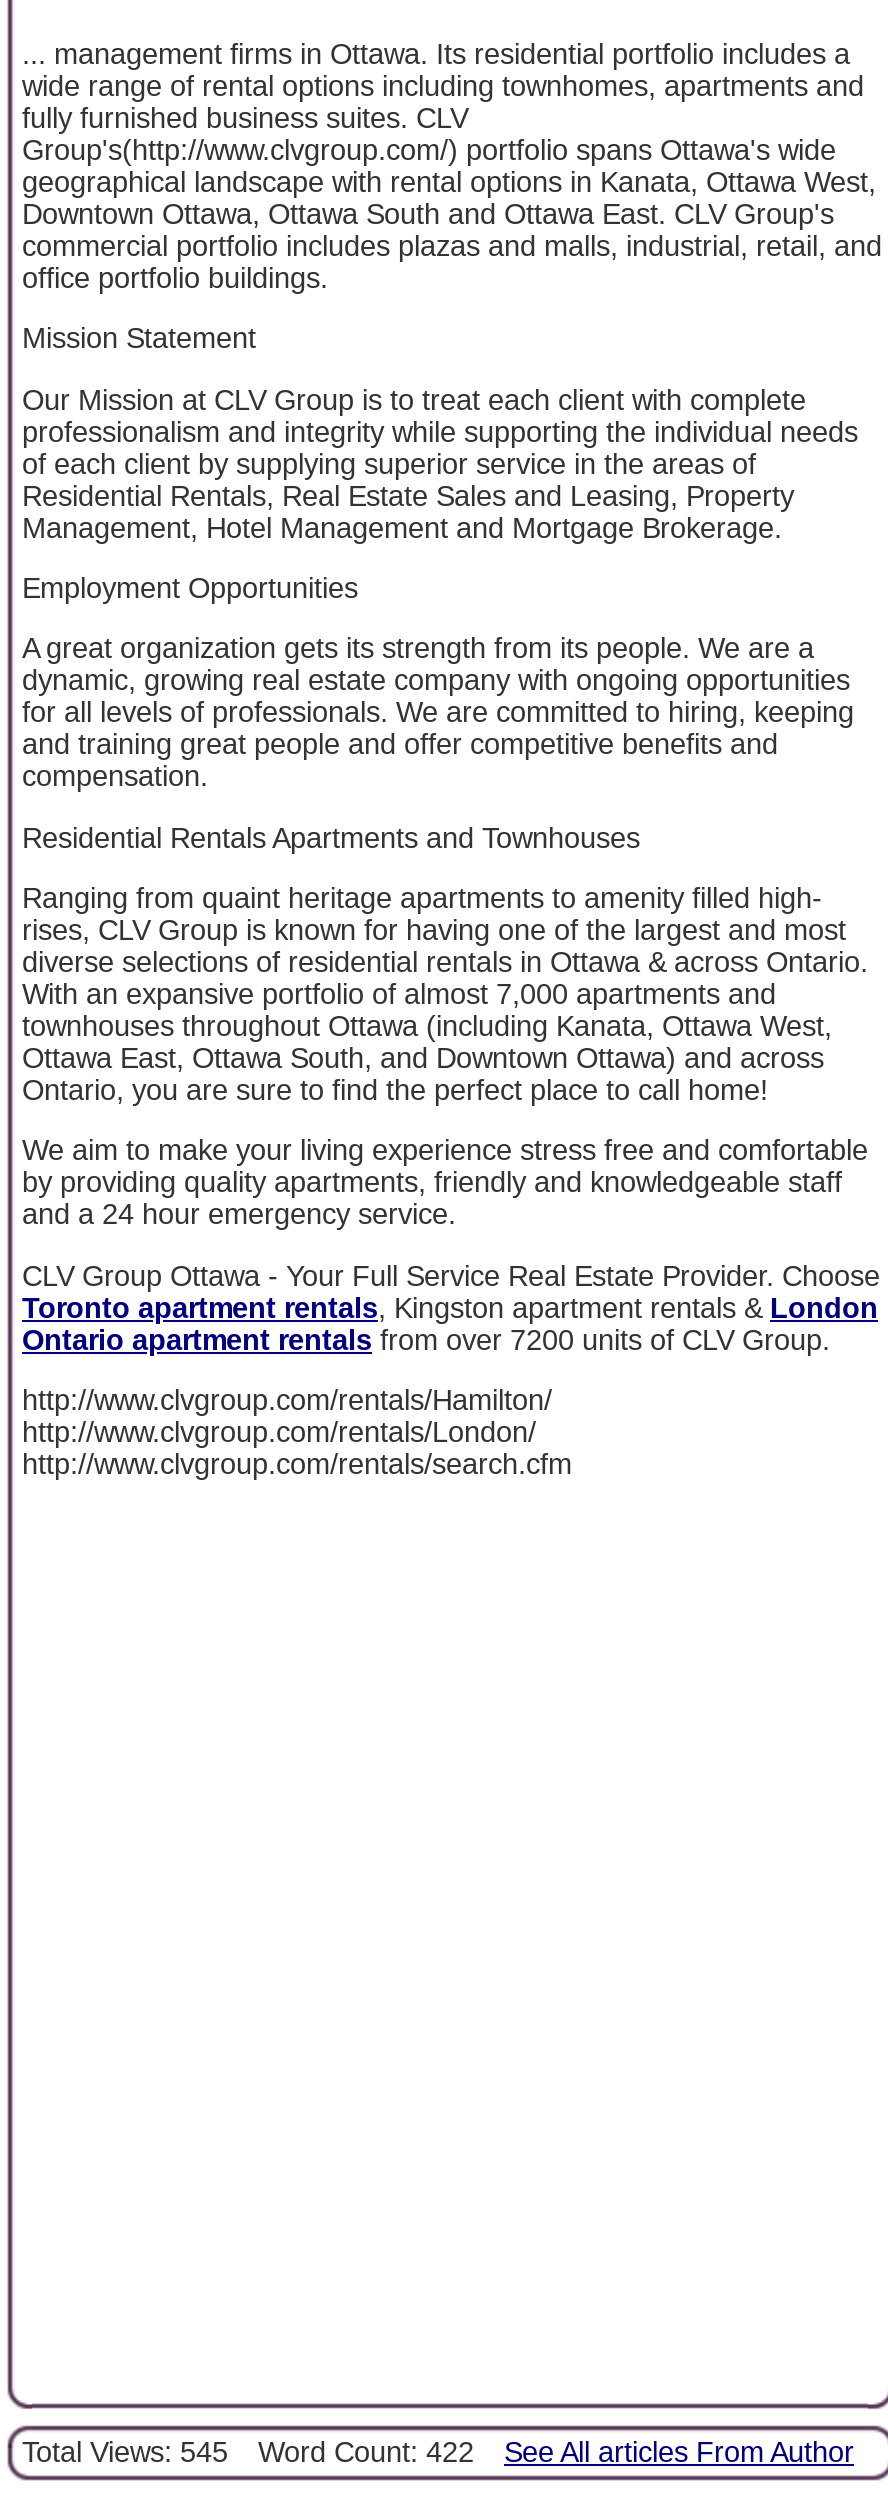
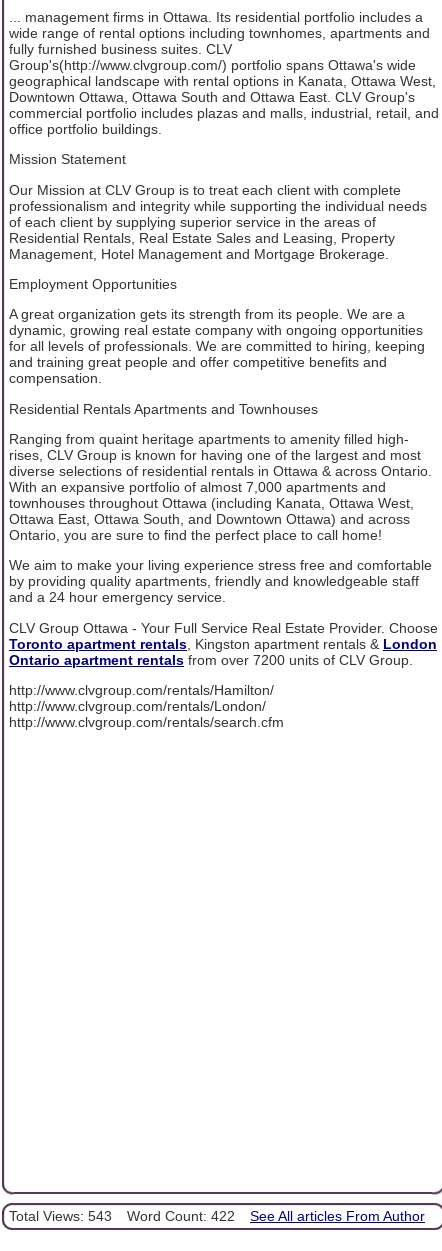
- Total Views: 545 Word Count: 422 See All articles From Author
+ Total Views: 543 Word Count: 422 See All articles From Author
